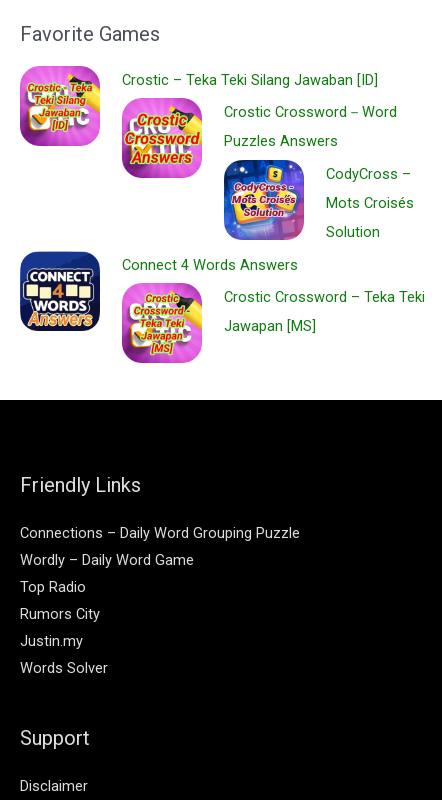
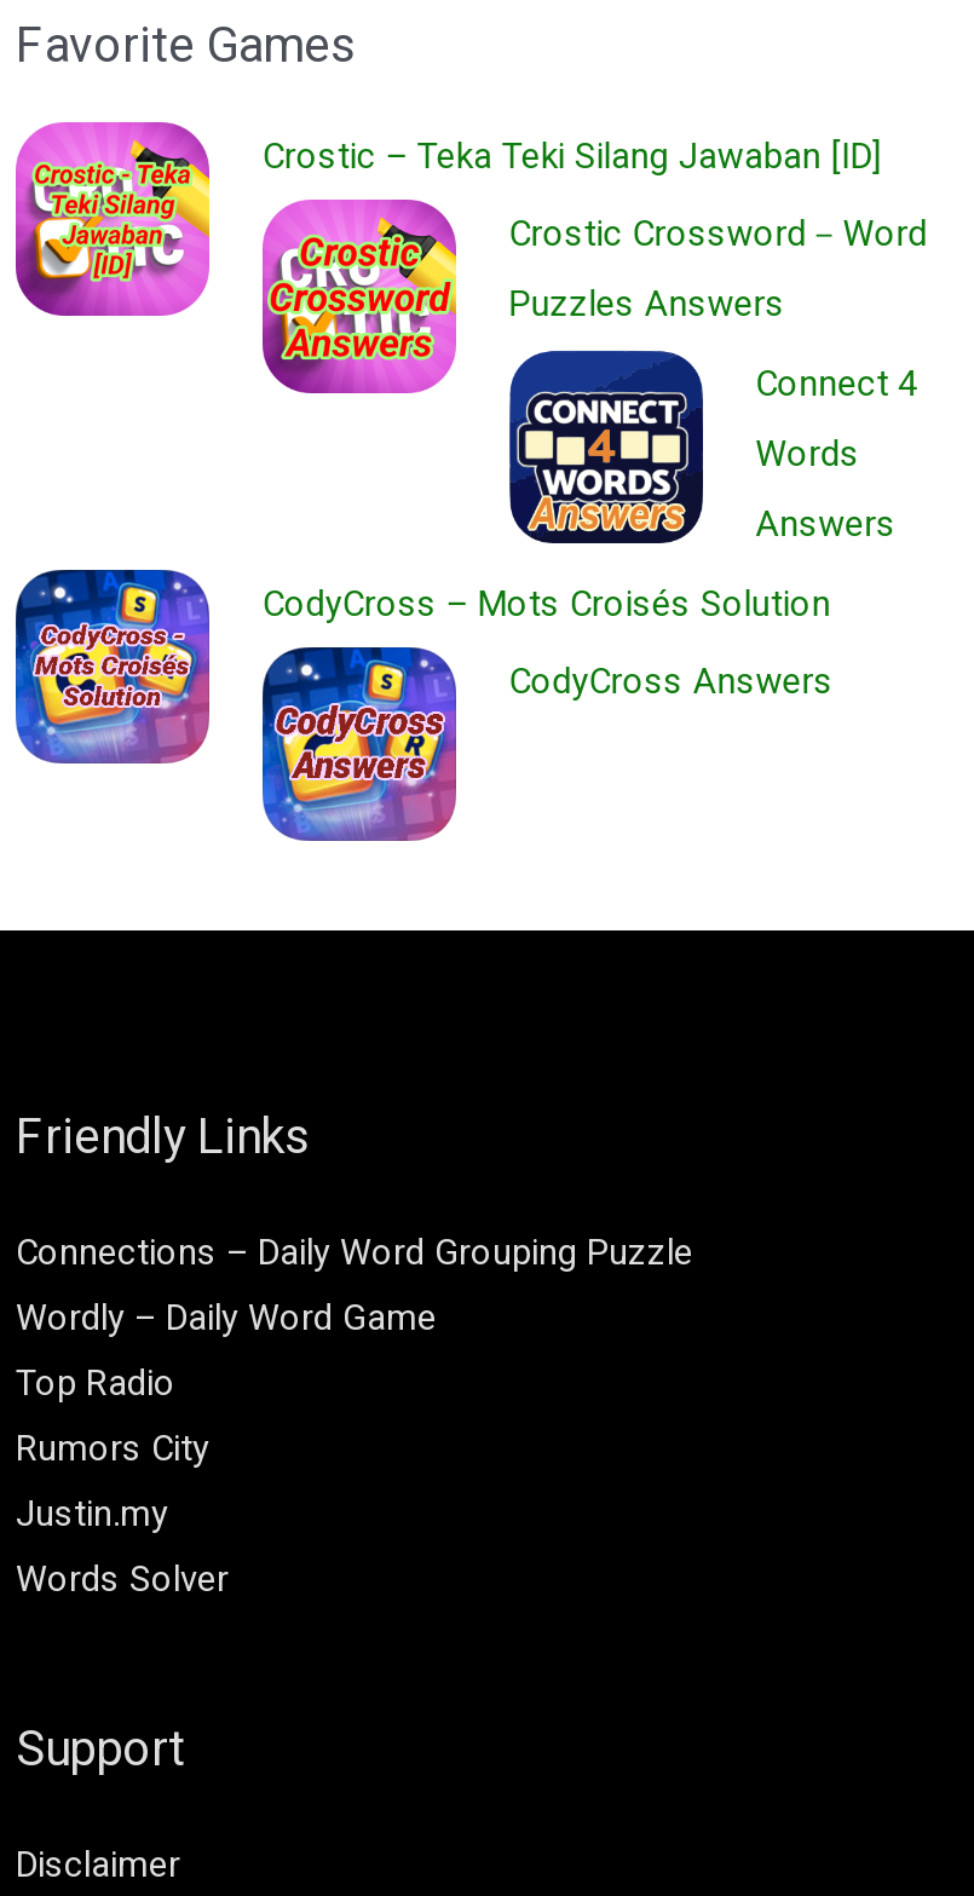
- [image]
- CodyCross –
- Mots Croisés
- Solution
- Connect 4 Words Answers
- Crostic Crossword – Teka Teki
- Jawapan [MS]
+ [image]
+ Connect 4
+ Words
+ Answers
+ CodyCross – Mots Croisés Solution
+ CodyCross Answers

moved down: [image]

moved up: [image]
